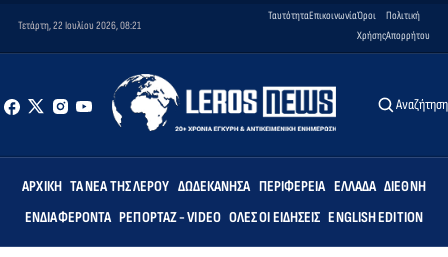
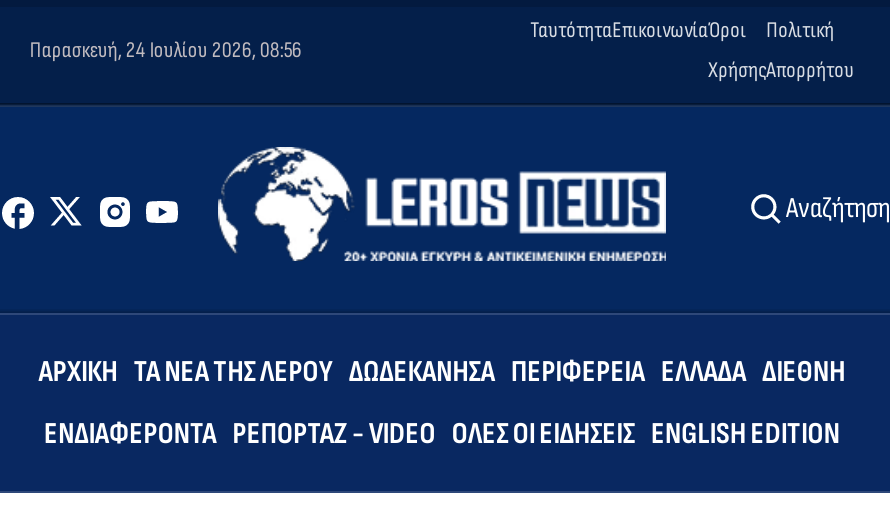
- Τετάρτη, 22 Ιουλίου 2026, 08:21
+ Παρασκευή, 24 Ιουλίου 2026, 08:56
